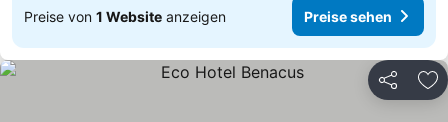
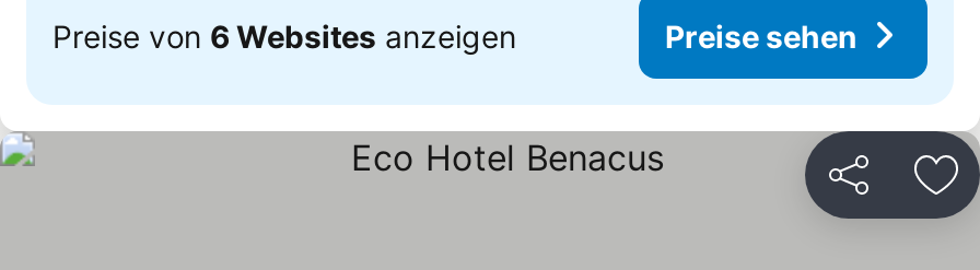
- Preise von 1 Website anzeigen
+ Preise von 6 Websites anzeigen
